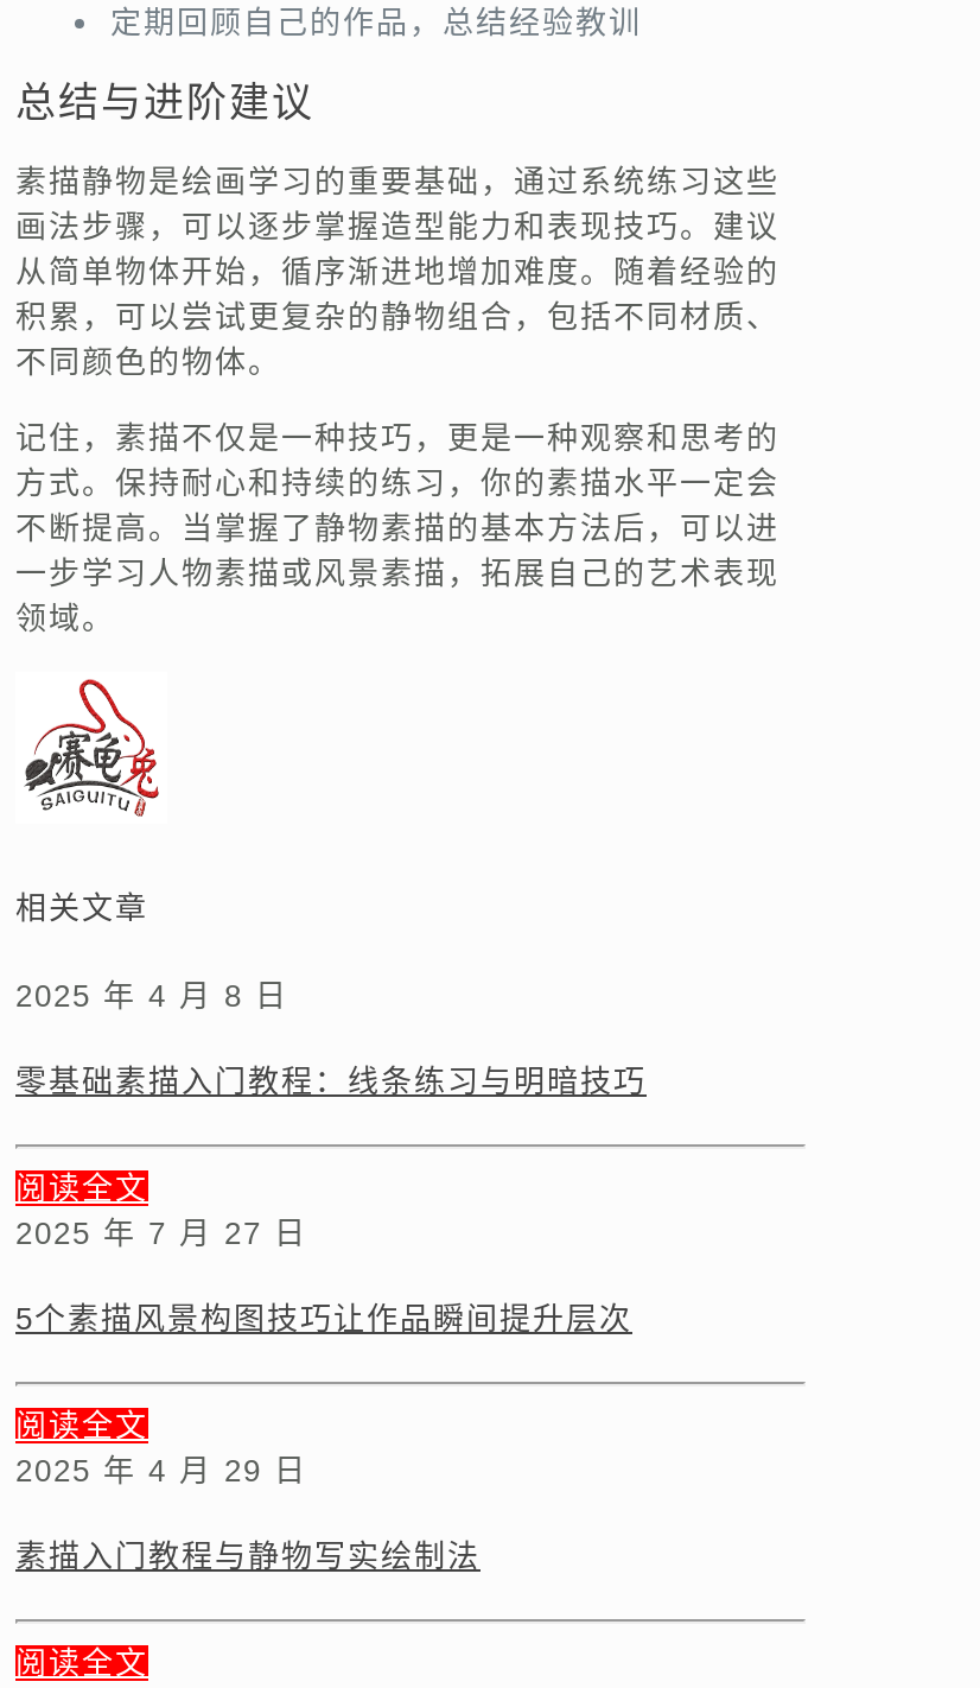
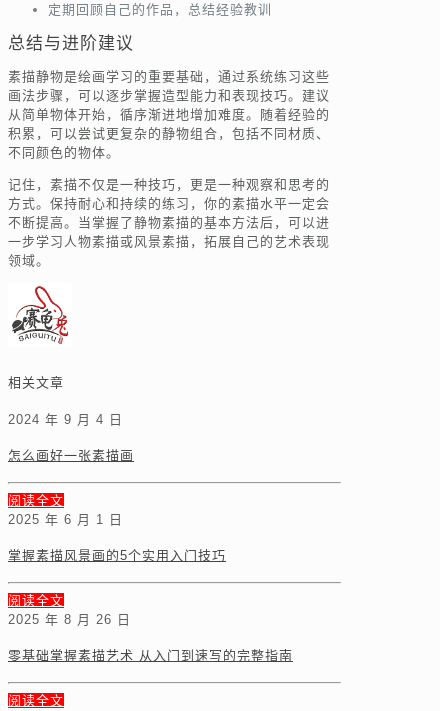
- 2025 年 4 月 8 日
+ 2024 年 9 月 4 日

- 零基础素描入门教程：线条练习与明暗技巧
+ 怎么画好一张素描画

- 2025 年 7 月 27 日
+ 2025 年 6 月 1 日

- 5个素描风景构图技巧让作品瞬间提升层次
+ 掌握素描风景画的5个实用入门技巧

- 2025 年 4 月 29 日
+ 2025 年 8 月 26 日

- 素描入门教程与静物写实绘制法
+ 零基础掌握素描艺术 从入门到速写的完整指南
